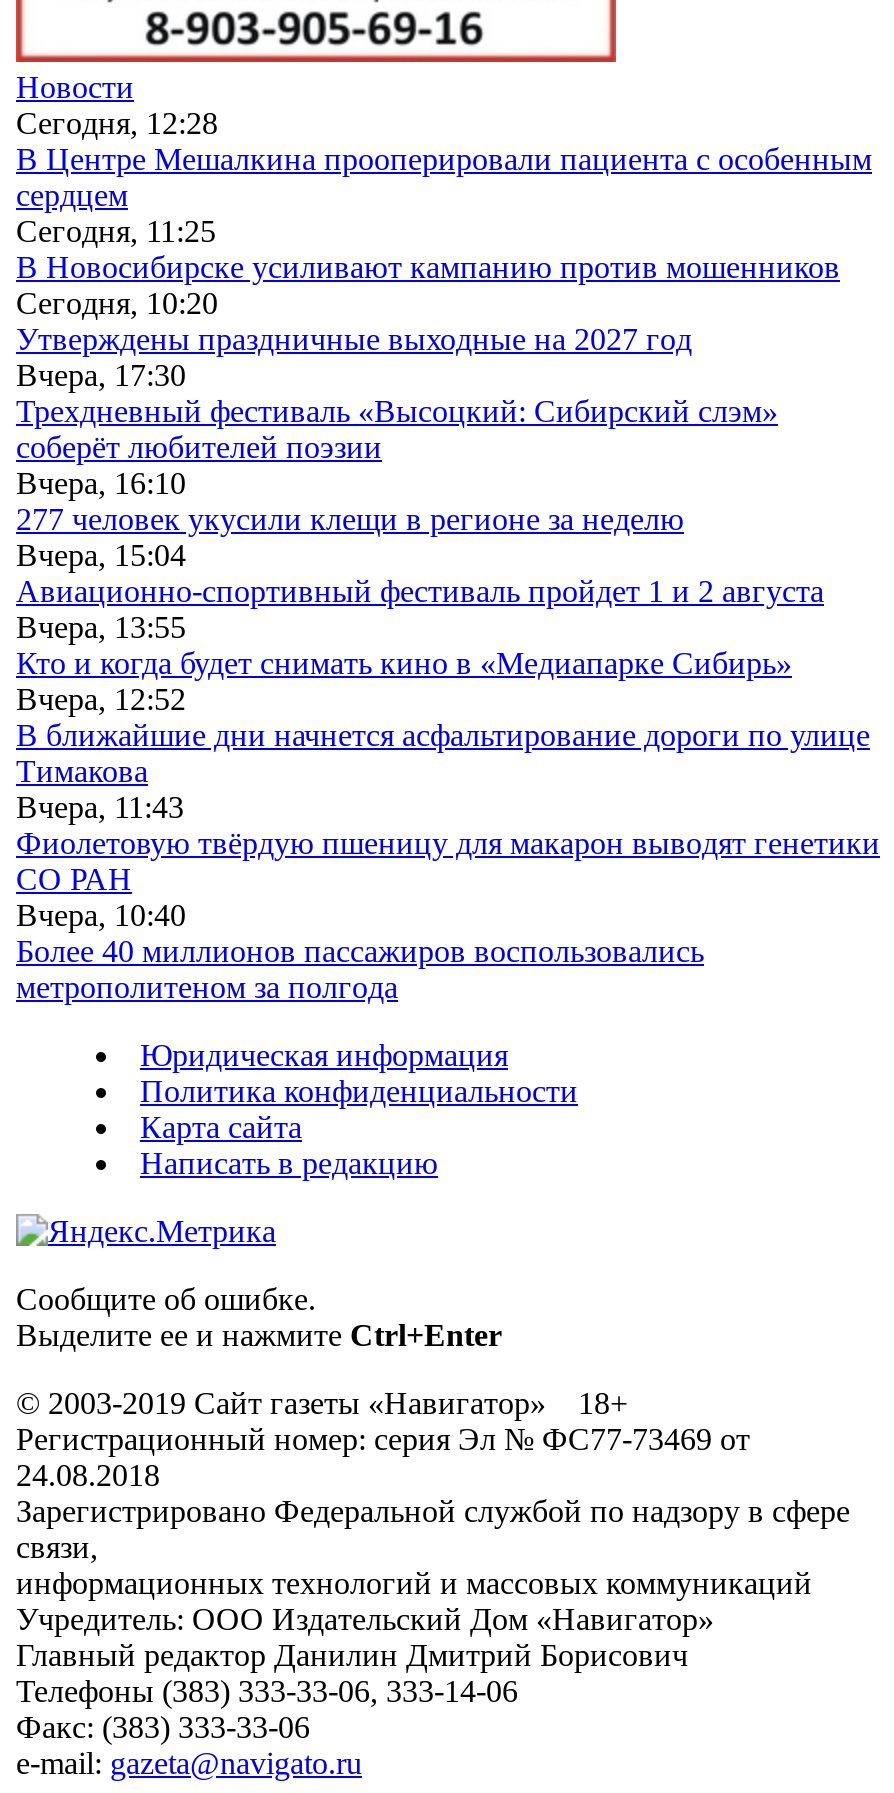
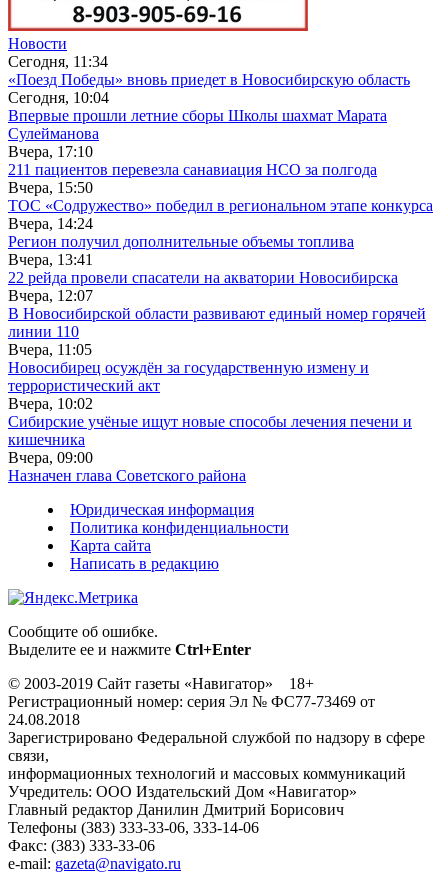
- Сегодня, 12:28
- В Центре Мешалкина прооперировали пациента с особенным
- сердцем
- Сегодня, 11:25
- В Новосибирске усиливают кампанию против мошенников
- Сегодня, 10:20
- Утверждены праздничные выходные на 2027 год
- Вчера, 17:30
- Трехдневный фестиваль «Высоцкий: Сибирский слэм»
- соберёт любителей поэзии
- Вчера, 16:10
- 277 человек укусили клещи в регионе за неделю
- Вчера, 15:04
- Авиационно-спортивный фестиваль пройдет 1 и 2 августа
- Вчера, 13:55
- Кто и когда будет снимать кино в «Медиапарке Сибирь»
- Вчера, 12:52
- В ближайшие дни начнется асфальтирование дороги по улице
- Тимакова
- Вчера, 11:43
- Фиолетовую твёрдую пшеницу для макарон выводят генетики
- СО РАН
- Вчера, 10:40
- Более 40 миллионов пассажиров воспользовались
- метрополитеном за полгода
+ Сегодня, 11:34
+ «Поезд Победы» вновь приедет в Новосибирскую область
+ Сегодня, 10:04
+ Впервые прошли летние сборы Школы шахмат Марата
+ Сулейманова
+ Вчера, 17:10
+ 211 пациентов перевезла санавиация НСО за полгода
+ Вчера, 15:50
+ ТОС «Содружество» победил в региональном этапе конкурса
+ Вчера, 14:24
+ Регион получил дополнительные объемы топлива
+ Вчера, 13:41
+ 22 рейда провели спасатели на акватории Новосибирска
+ Вчера, 12:07
+ В Новосибирской области развивают единый номер горячей
+ линии 110
+ Вчера, 11:05
+ Новосибирец осуждён за государственную измену и
+ террористический акт
+ Вчера, 10:02
+ Сибирские учёные ищут новые способы лечения печени и
+ кишечника
+ Вчера, 09:00
+ Назначен глава Советского района
